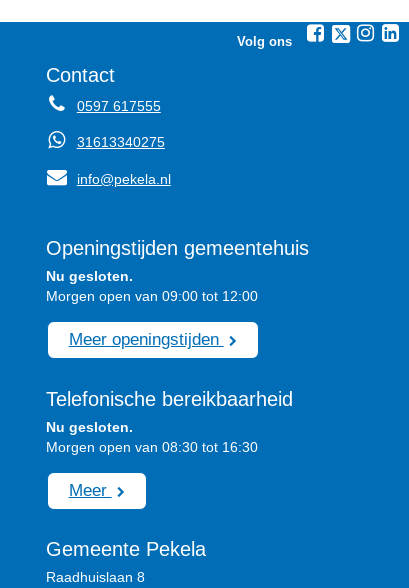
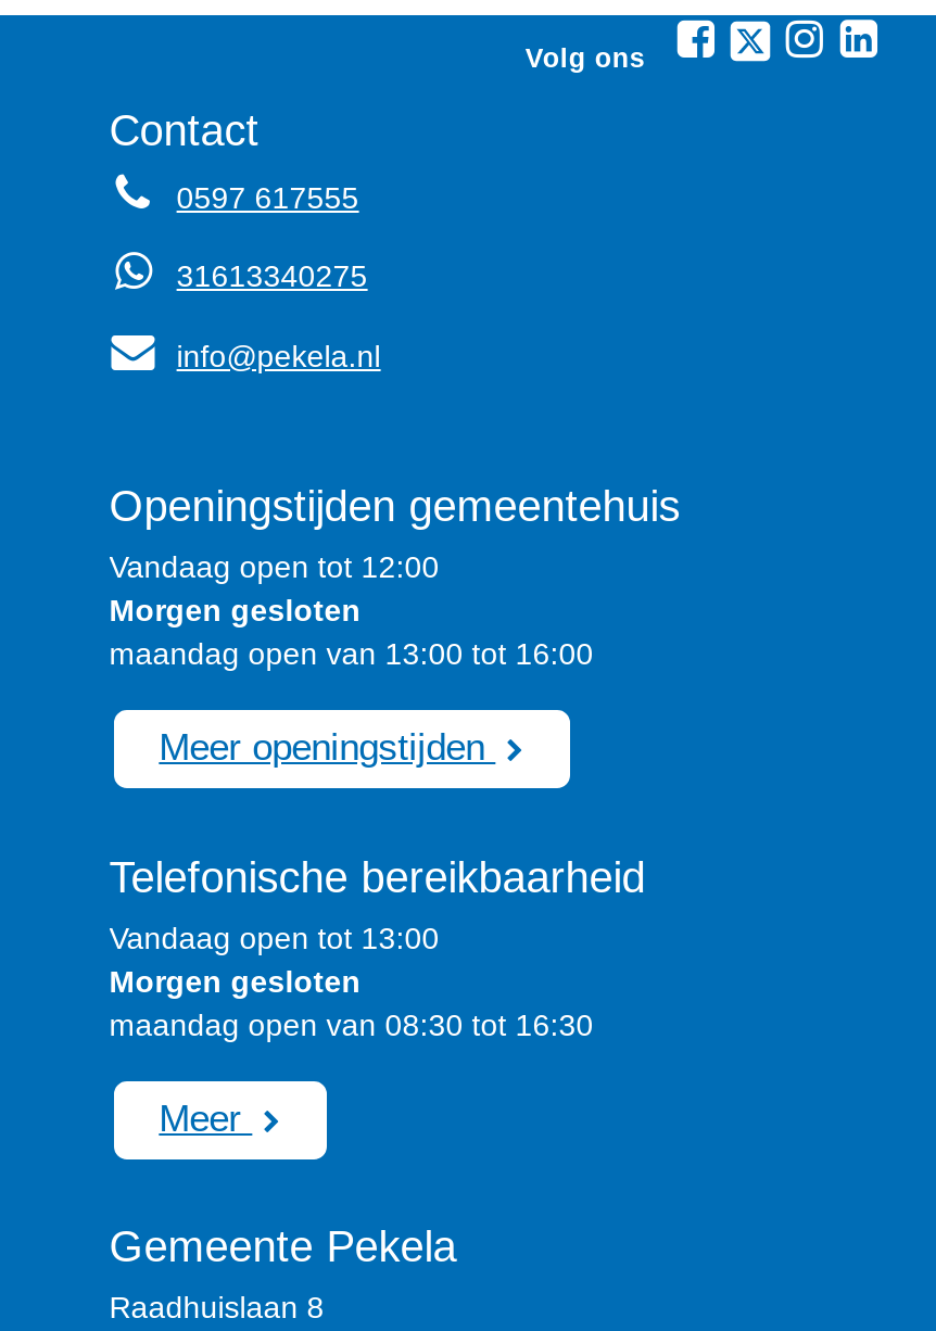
- Nu gesloten.
- Morgen open van 09:00 tot 12:00
+ Vandaag open tot 12:00
+ Morgen gesloten
+ maandag open van 13:00 tot 16:00

- Nu gesloten.
- Morgen open van 08:30 tot 16:30
+ Vandaag open tot 13:00
+ Morgen gesloten
+ maandag open van 08:30 tot 16:30
